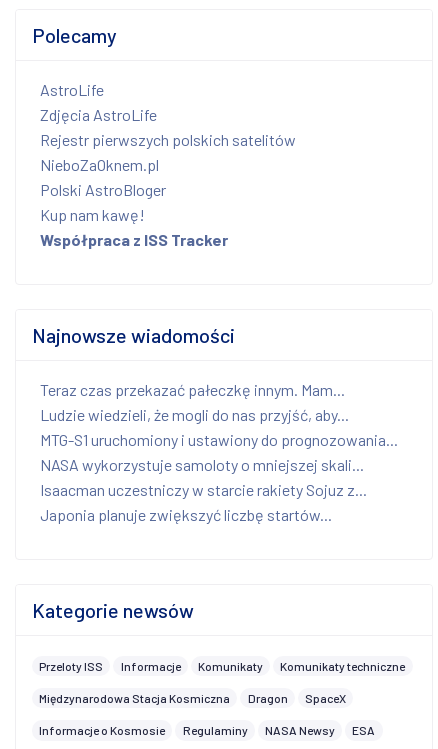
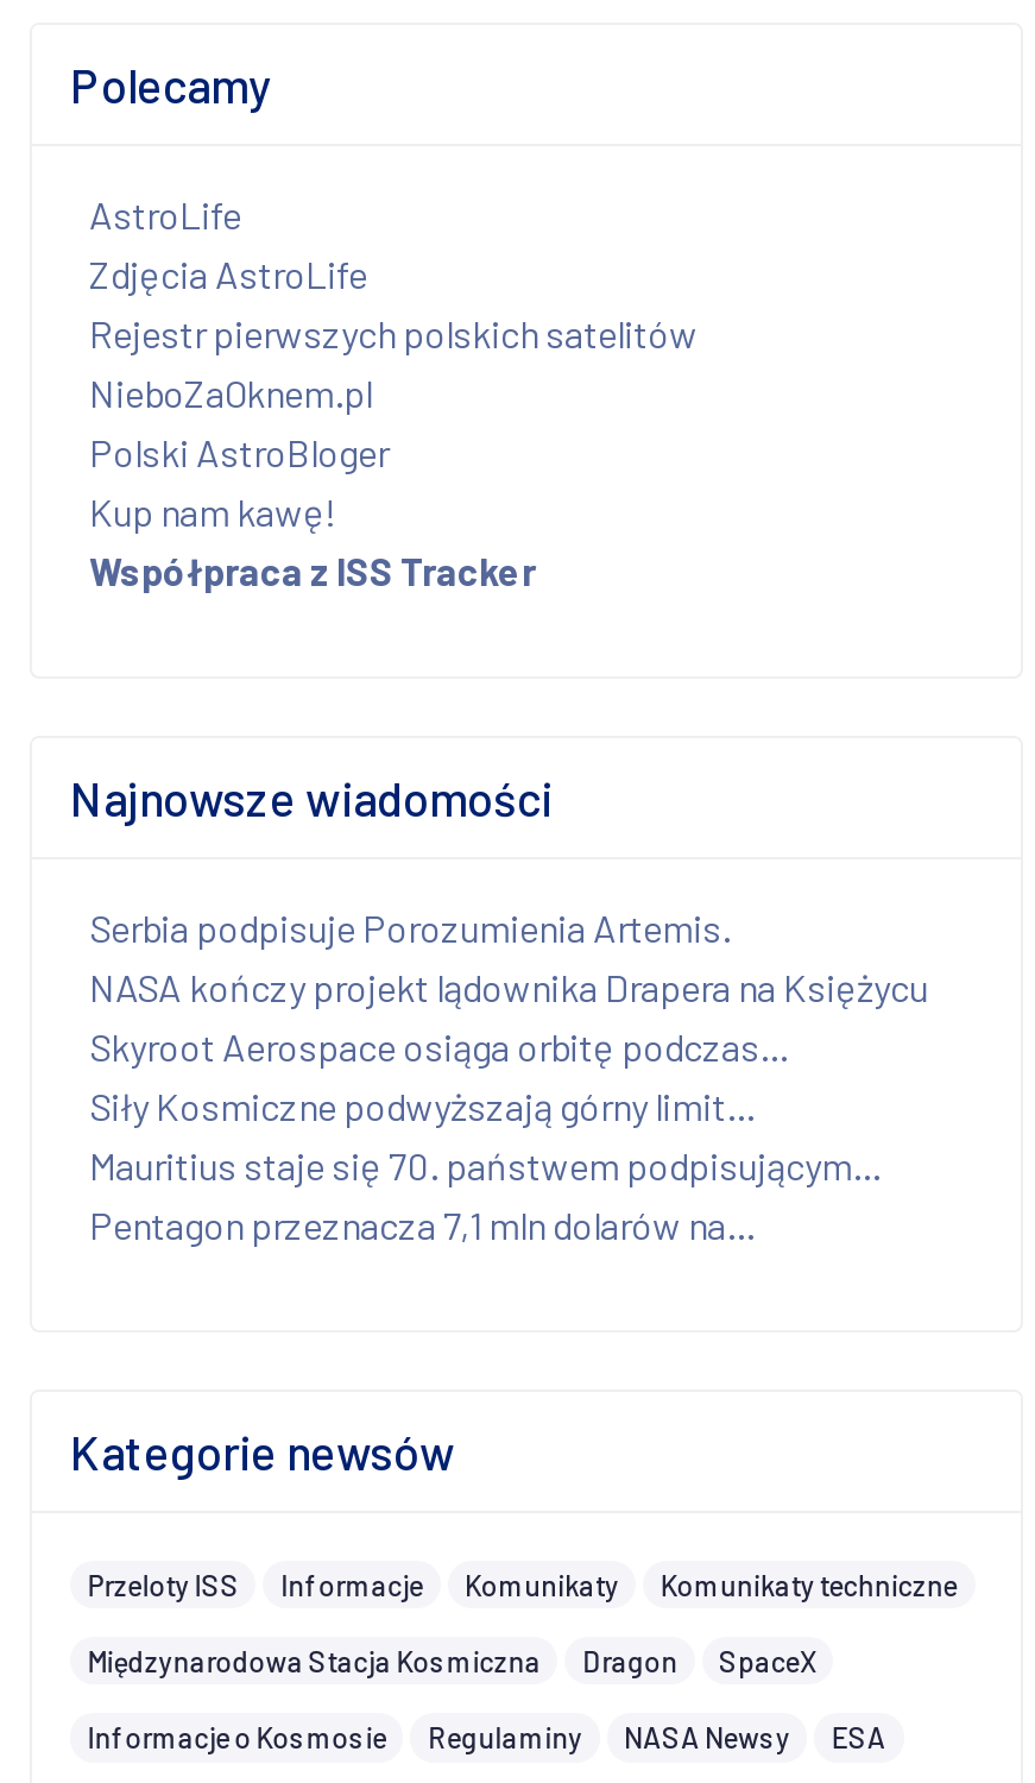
- Teraz czas przekazać pałeczkę innym. Mam...
- Ludzie wiedzieli, że mogli do nas przyjść, aby...
- MTG-S1 uruchomiony i ustawiony do prognozowania...
- NASA wykorzystuje samoloty o mniejszej skali...
- Isaacman uczestniczy w starcie rakiety Sojuz z...
- Japonia planuje zwiększyć liczbę startów...
+ Serbia podpisuje Porozumienia Artemis.
+ NASA kończy projekt lądownika Drapera na Księżycu
+ Skyroot Aerospace osiąga orbitę podczas...
+ Siły Kosmiczne podwyższają górny limit...
+ Mauritius staje się 70. państwem podpisującym...
+ Pentagon przeznacza 7,1 mln dolarów na...
